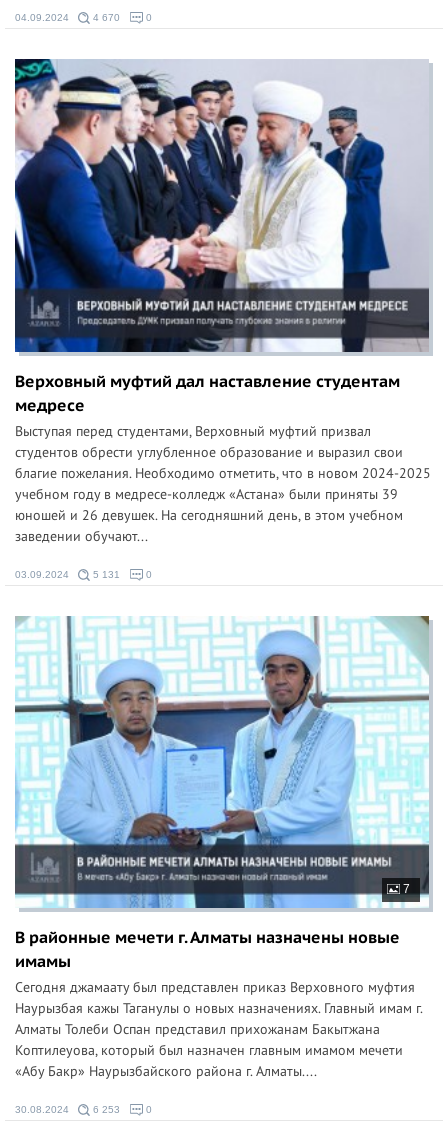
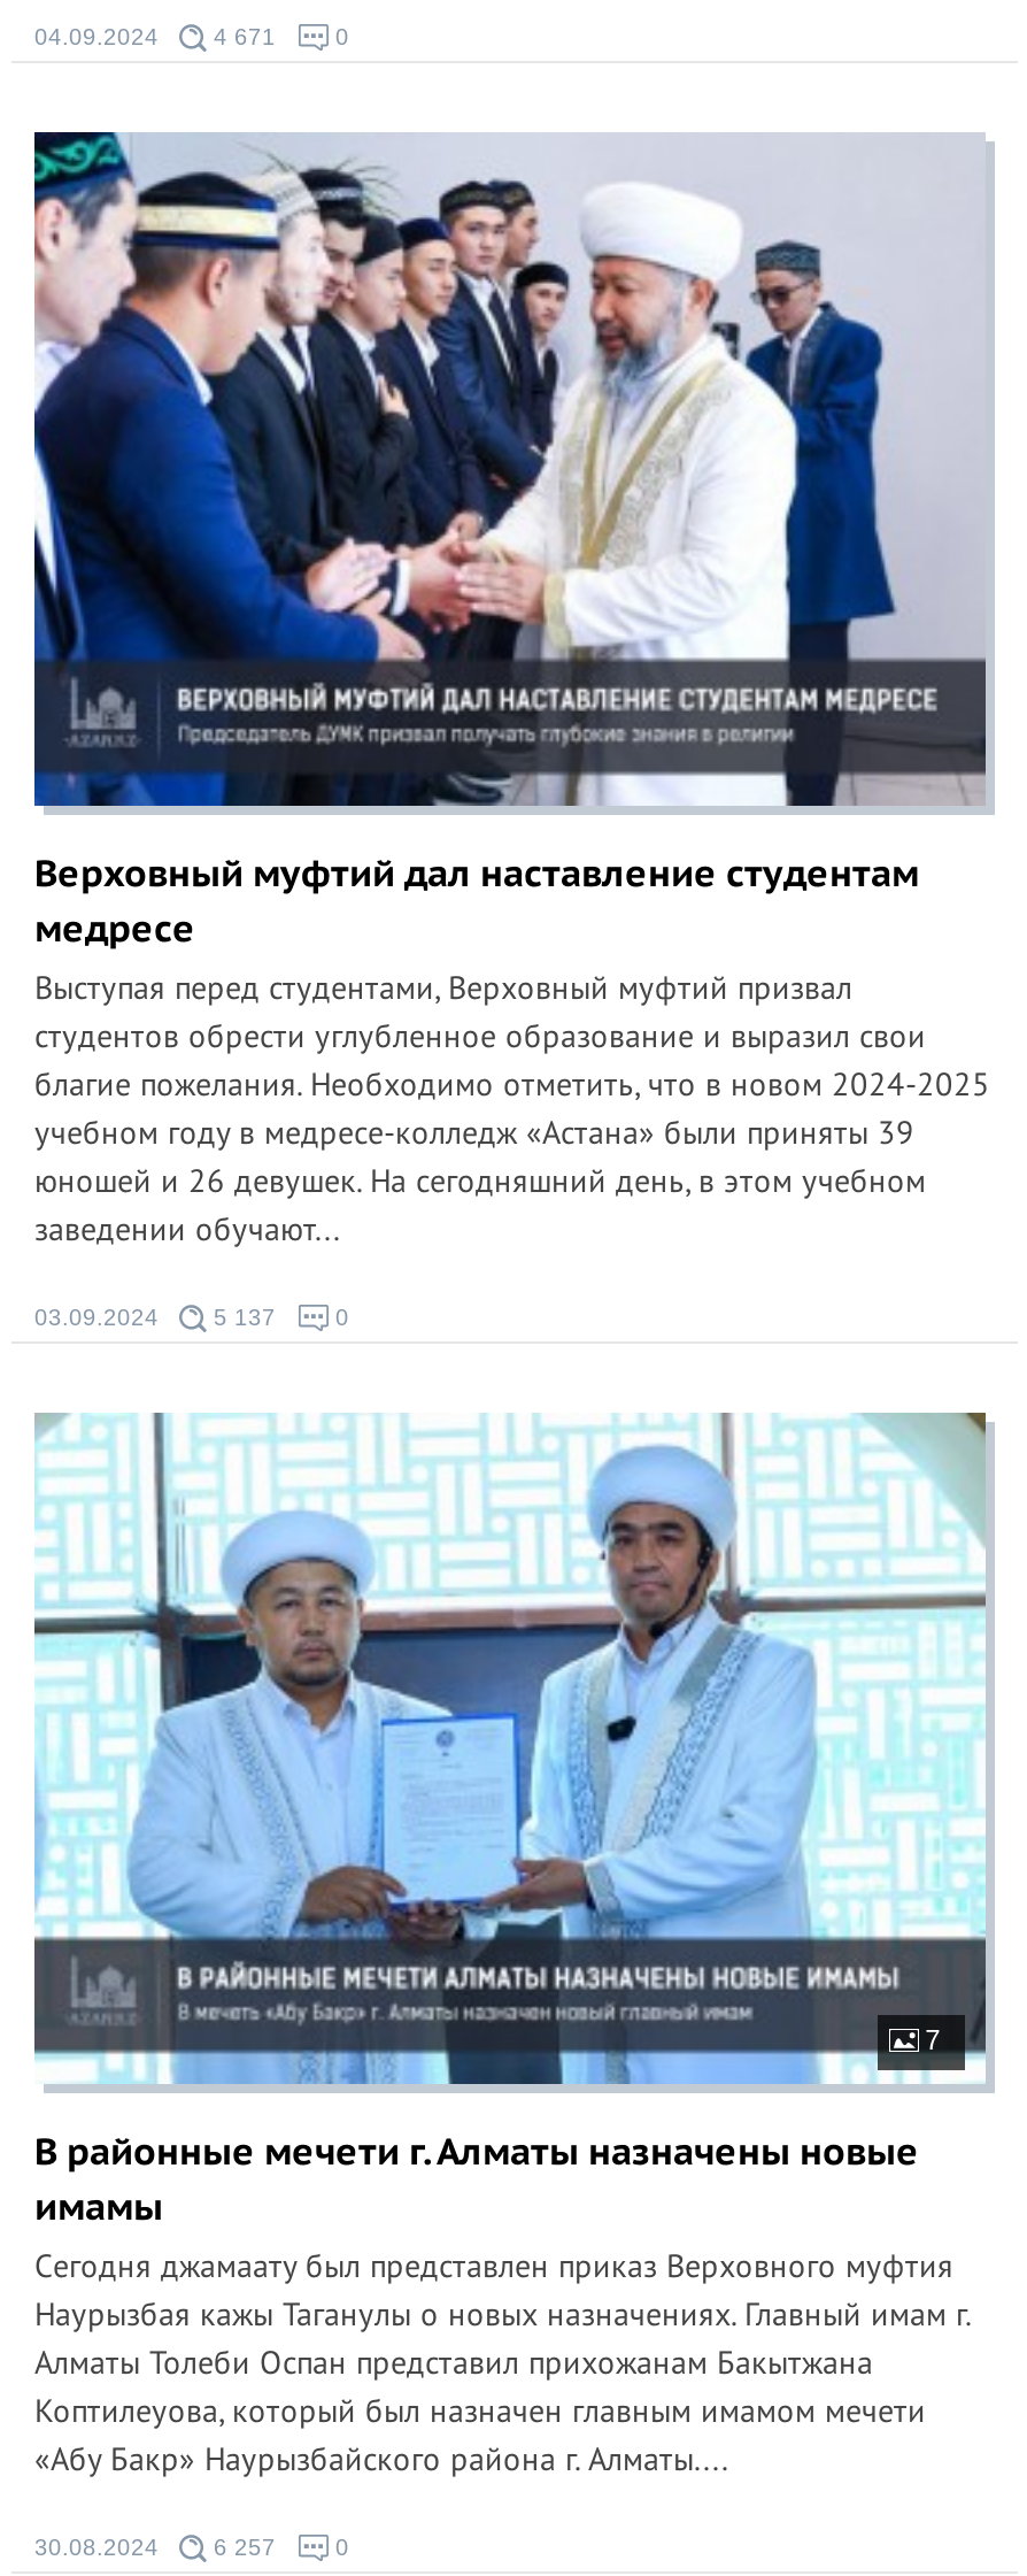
- 04.09.2024 4 670
+ 04.09.2024 4 671

- 03.09.2024 5 131
+ 03.09.2024 5 137

- 30.08.2024 6 253
+ 30.08.2024 6 257
